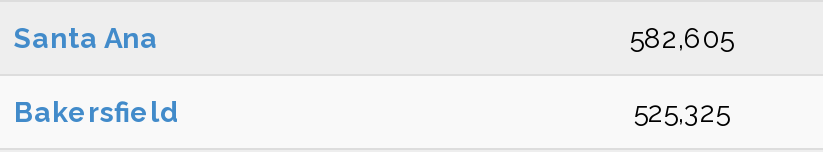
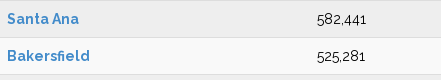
- 582,605
+ 582,441

- 525,325
+ 525,281
